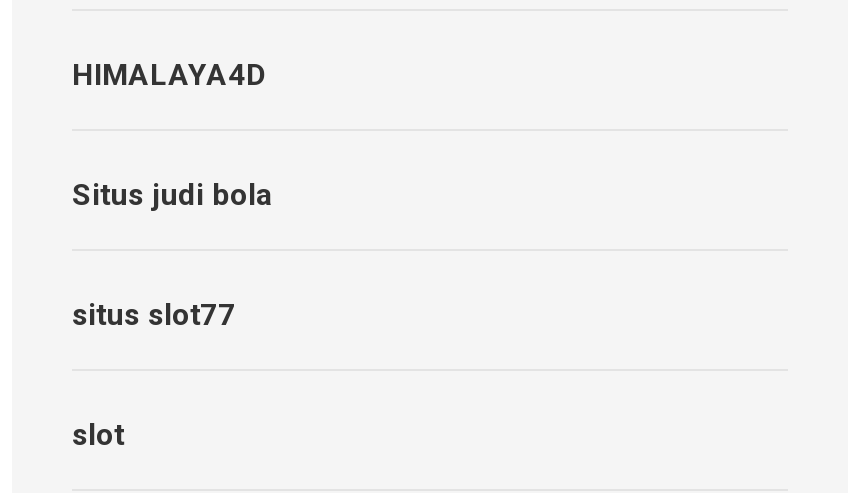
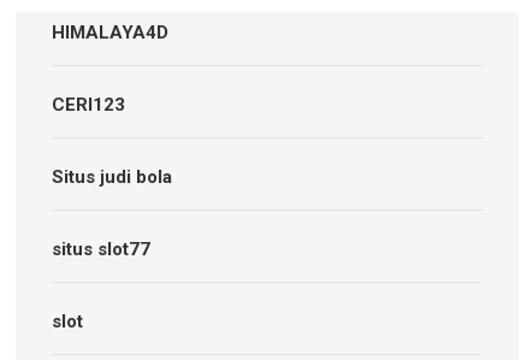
+ CERI123
